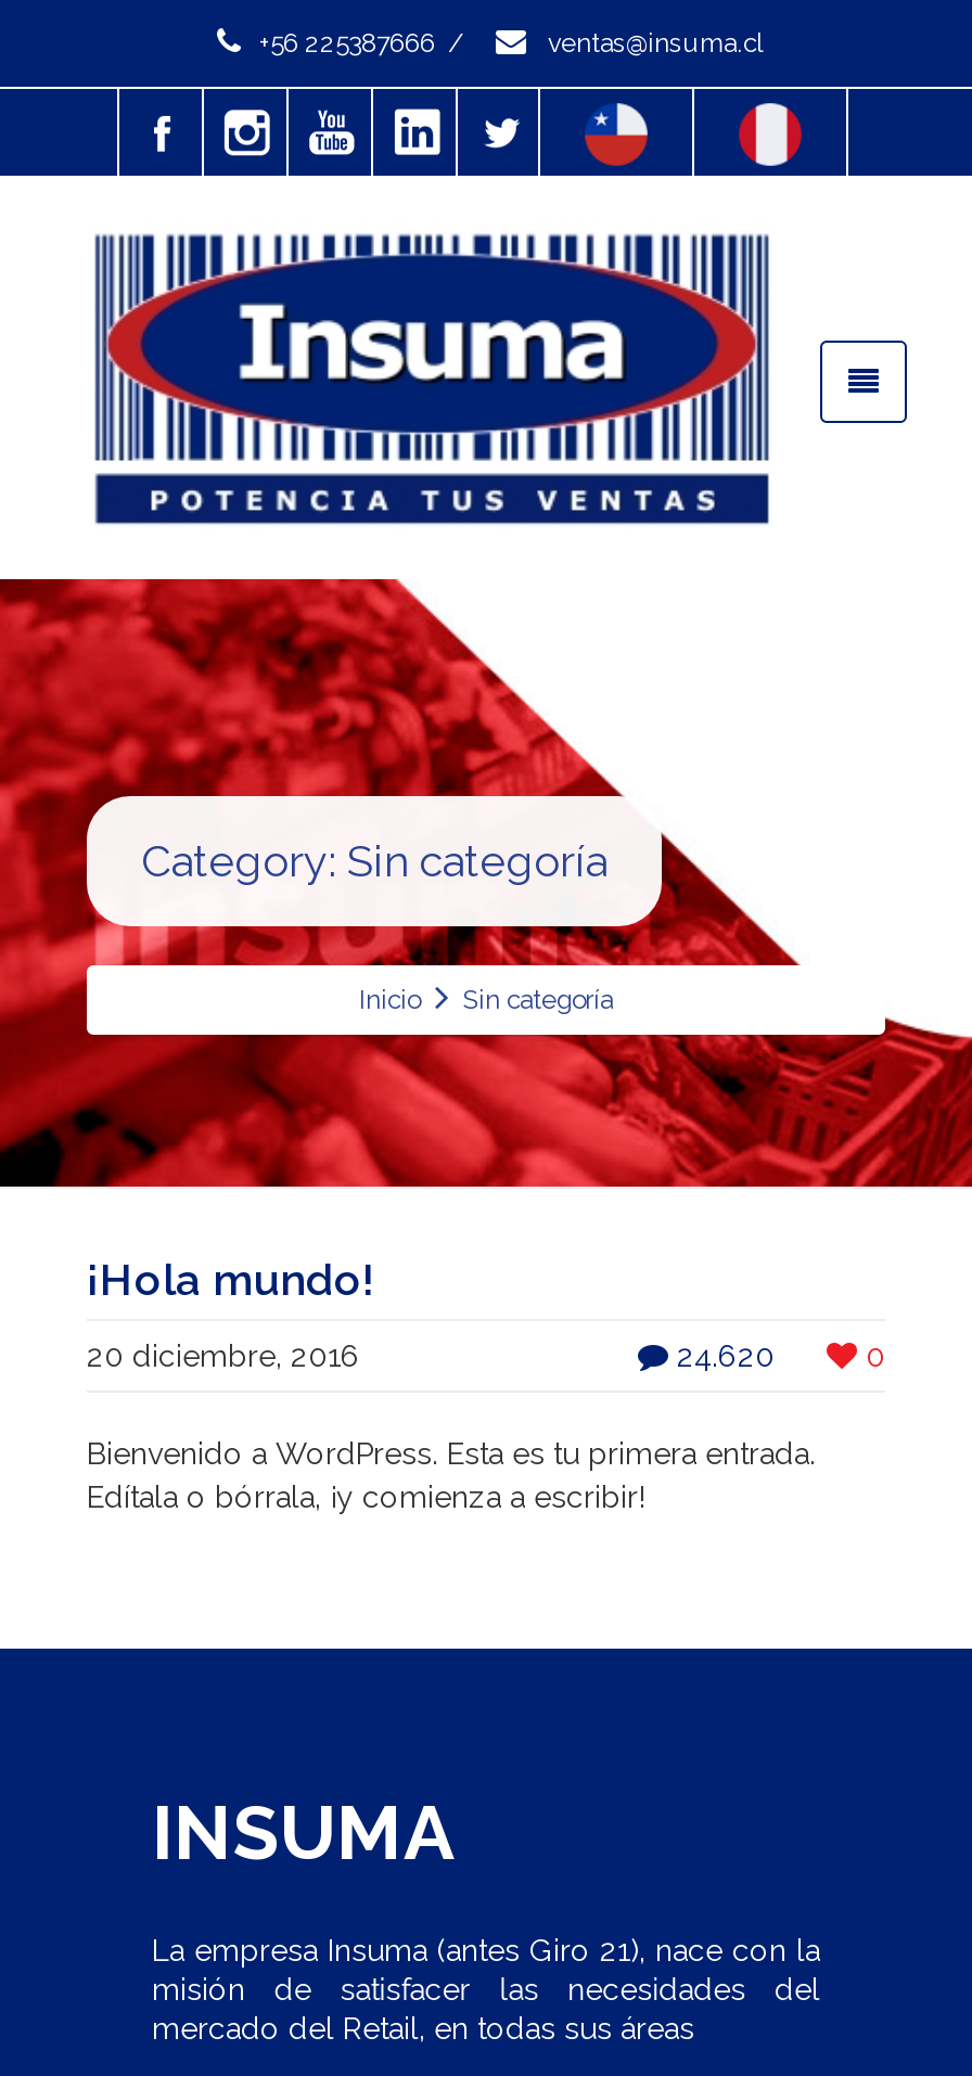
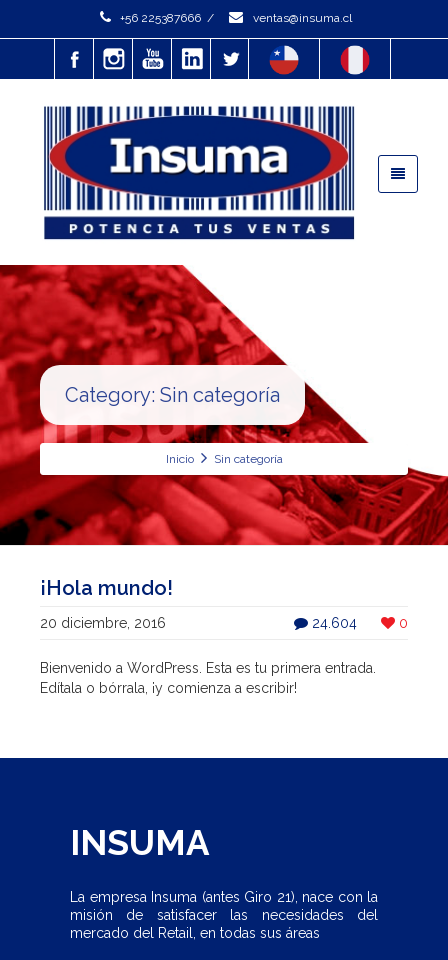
- 24.620
+ 24.604
